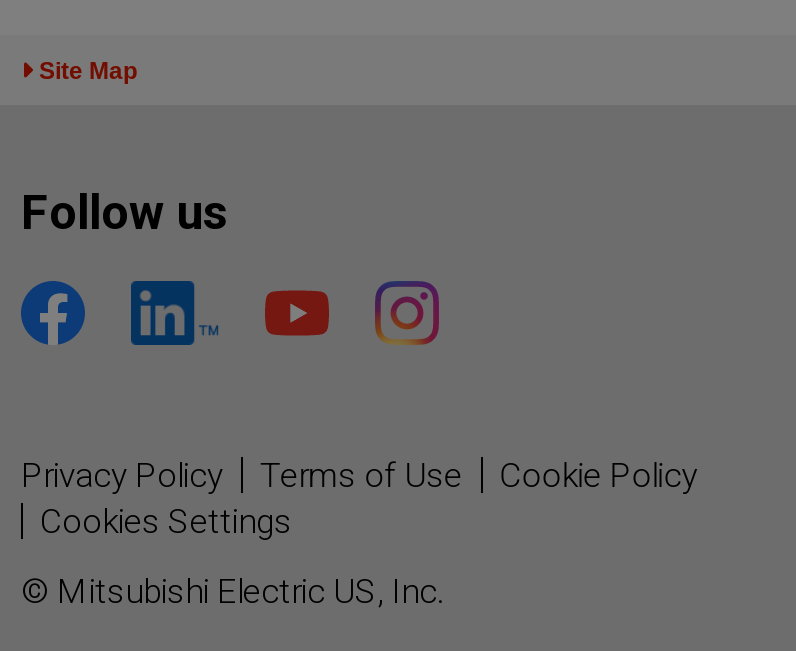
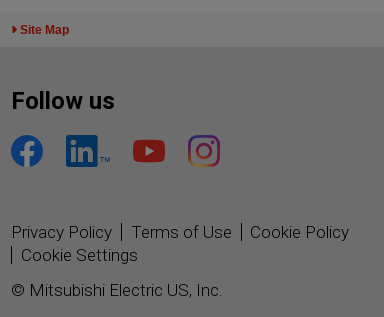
- Cookies Settings
+ Cookie Settings
